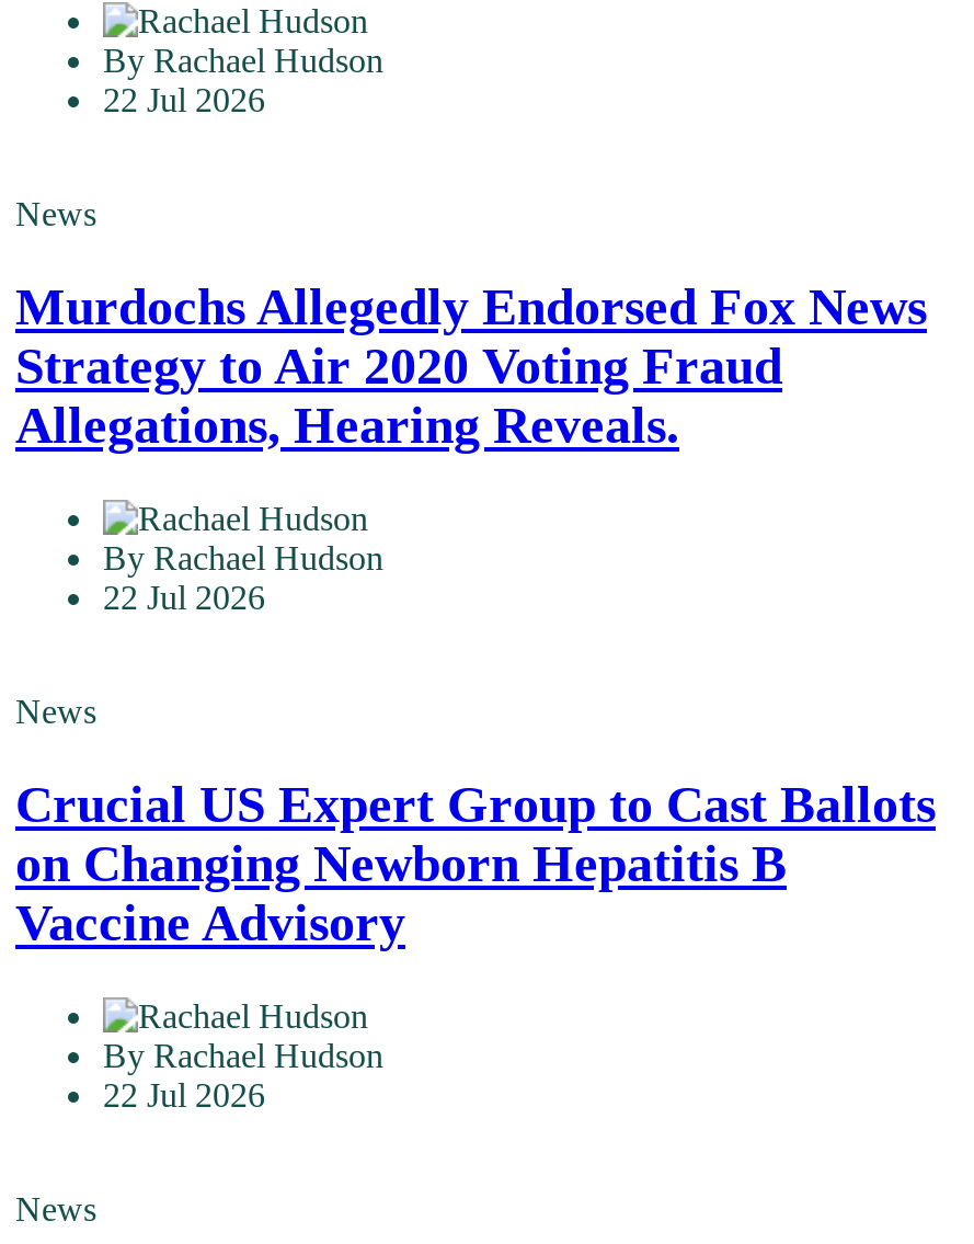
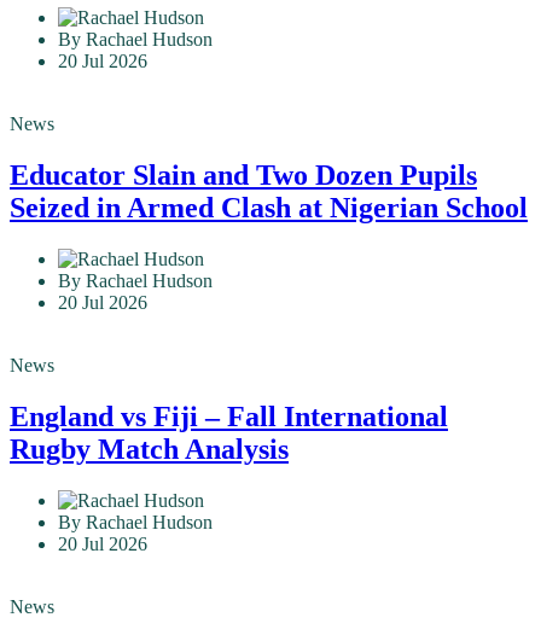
- 22 Jul 2026
+ 20 Jul 2026

- Murdochs Allegedly Endorsed Fox News
- Strategy to Air 2020 Voting Fraud
- Allegations, Hearing Reveals.
+ Educator Slain and Two Dozen Pupils
+ Seized in Armed Clash at Nigerian School

- 22 Jul 2026
+ 20 Jul 2026

- Crucial US Expert Group to Cast Ballots
- on Changing Newborn Hepatitis B
- Vaccine Advisory
+ England vs Fiji – Fall International
+ Rugby Match Analysis

- 22 Jul 2026
+ 20 Jul 2026
